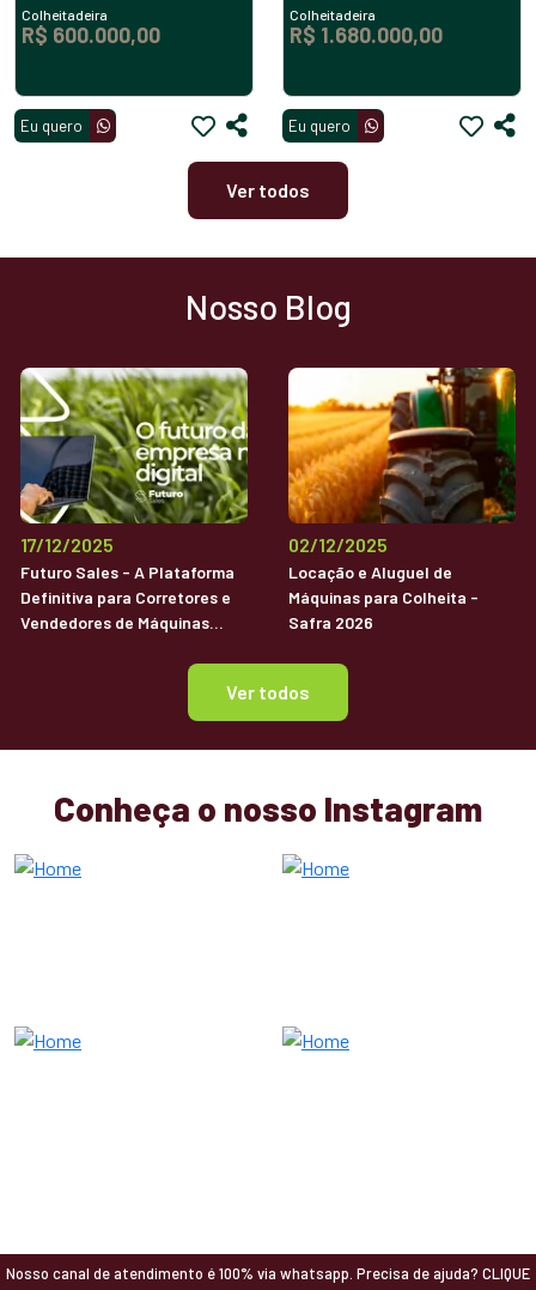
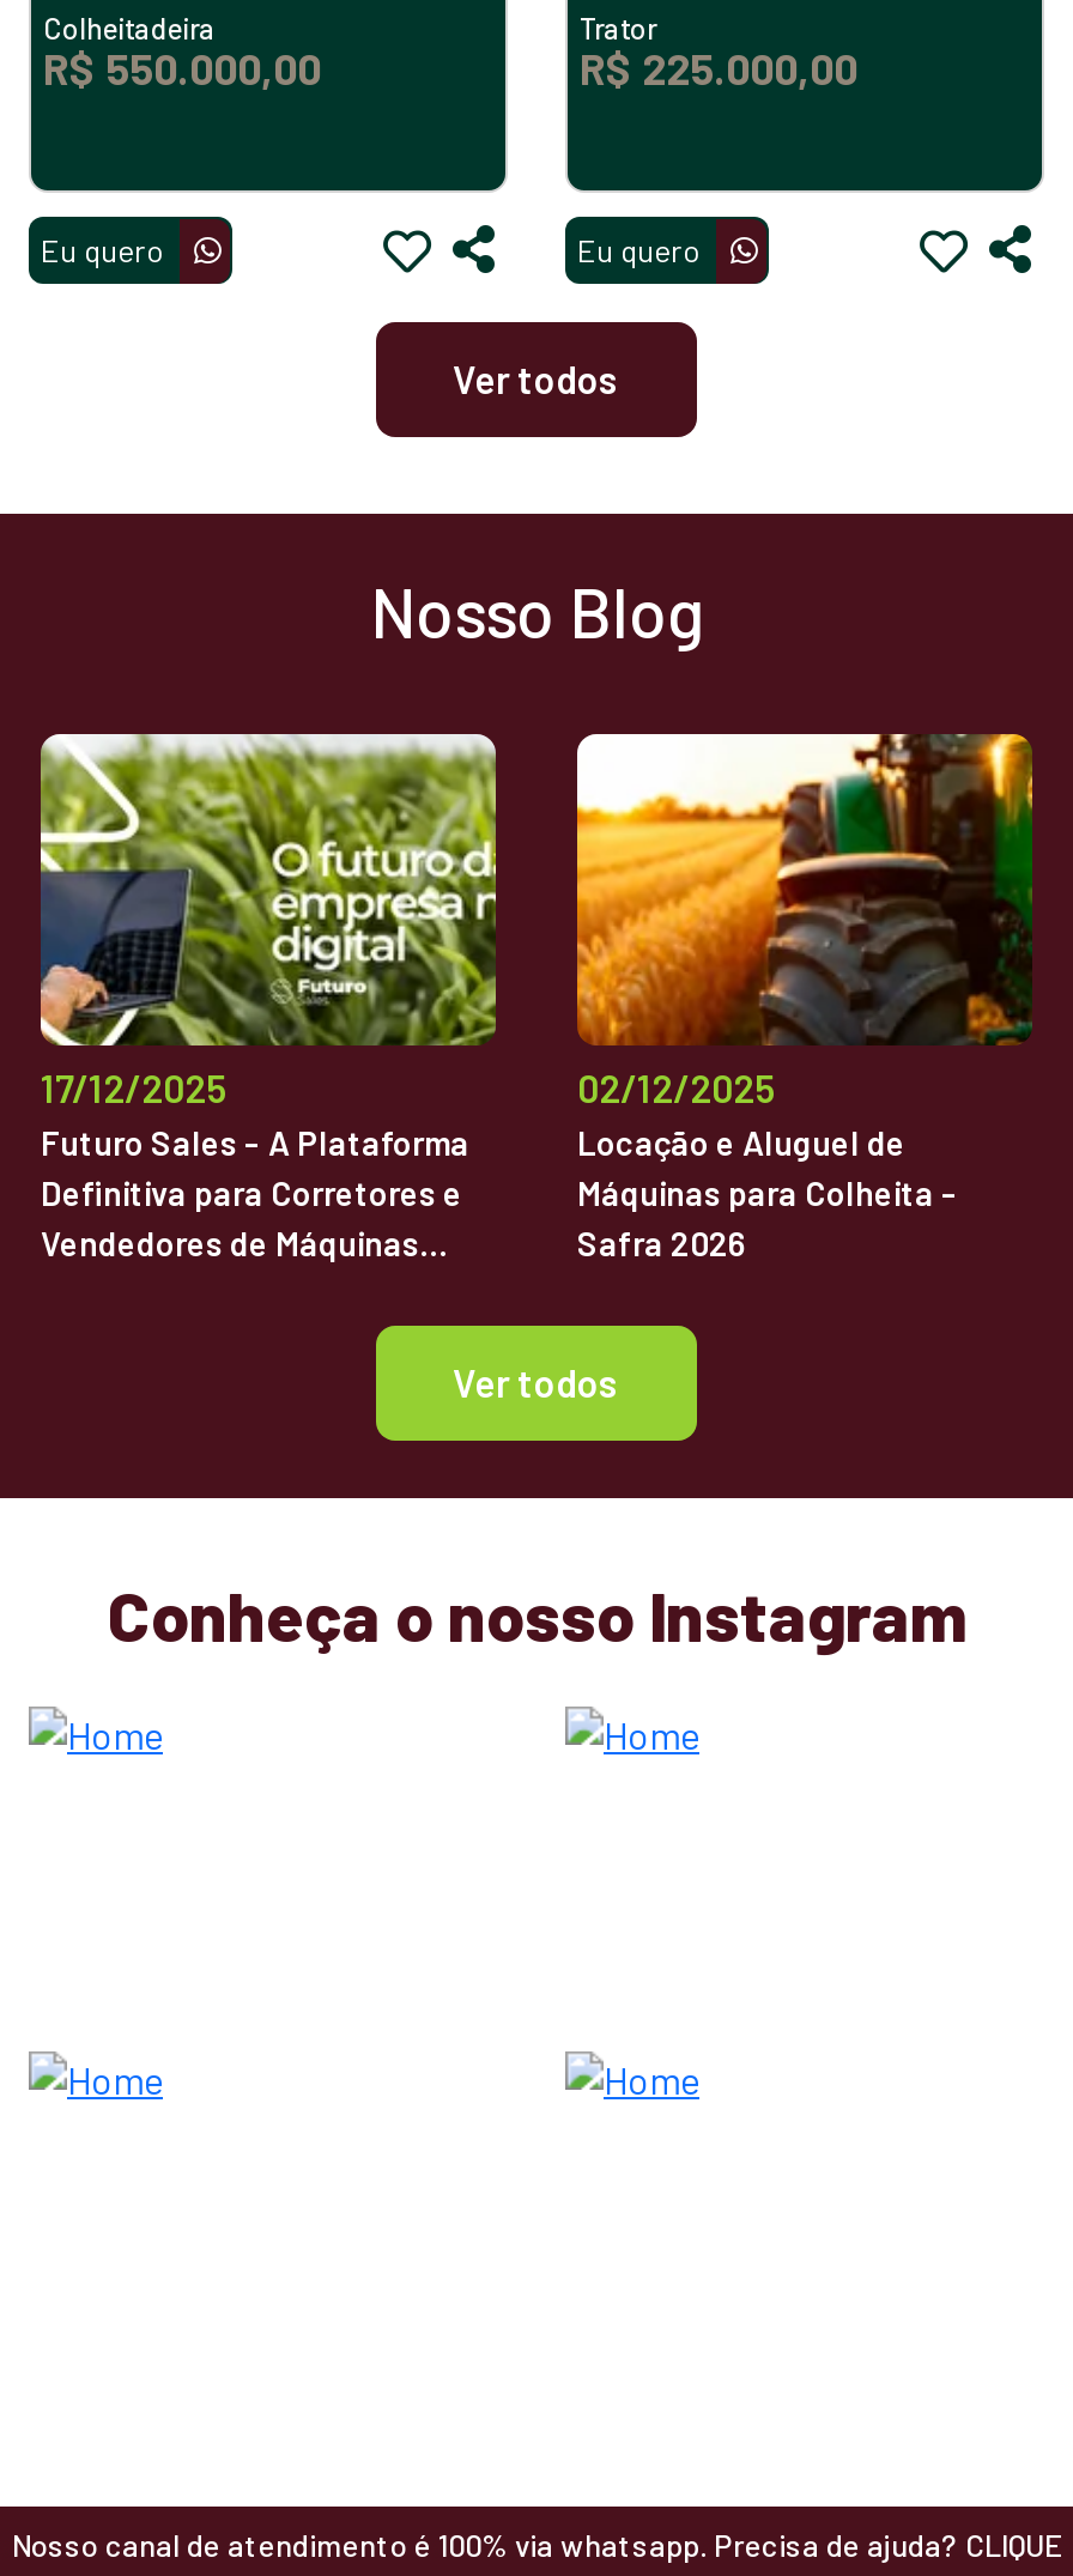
- Colheitadeira
- R$ 1.680.000,00
+ Trator
+ R$ 225.000,00

- R$ 600.000,00
+ R$ 550.000,00
